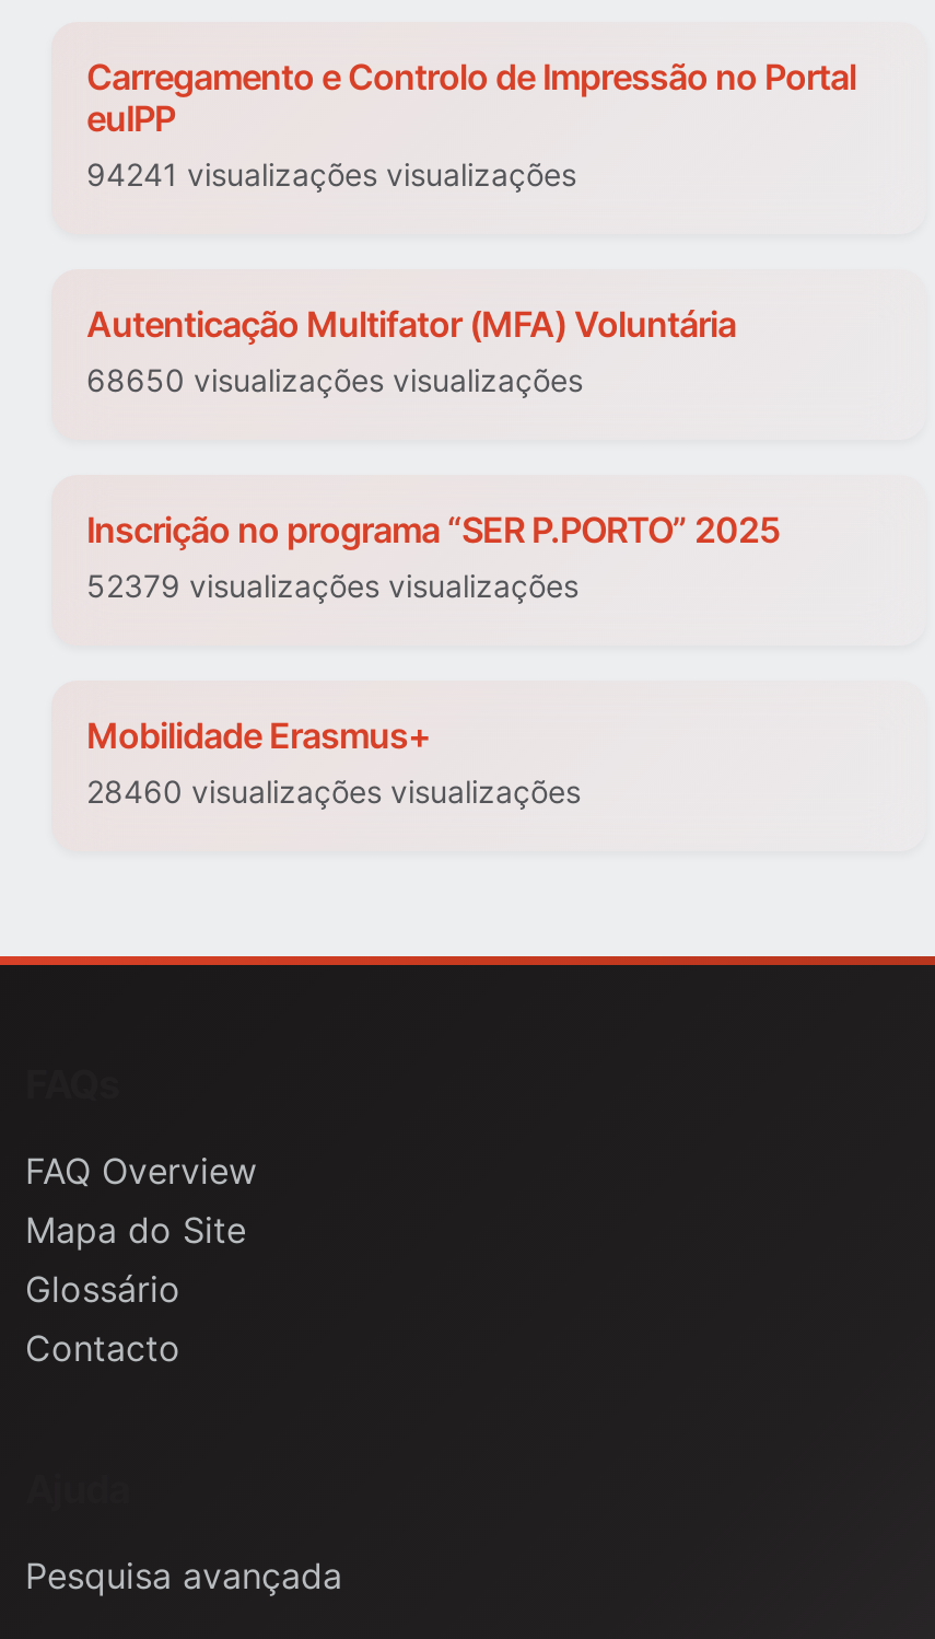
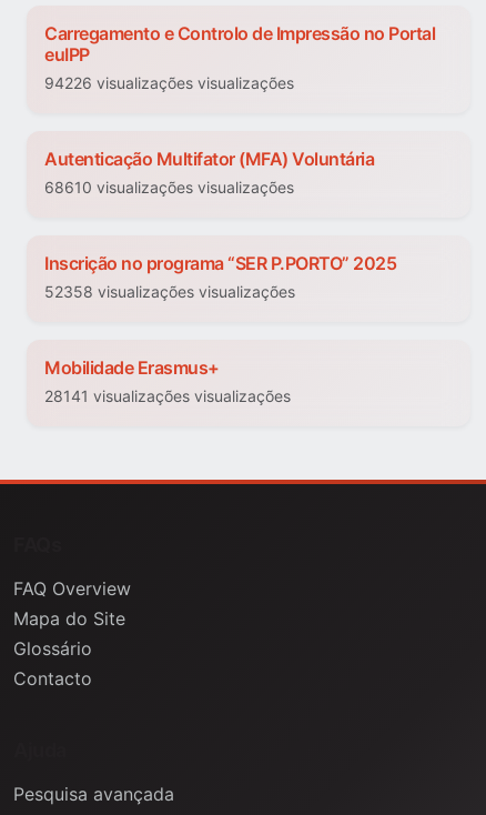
- 94241 visualizações visualizações
+ 94226 visualizações visualizações

- 68650 visualizações visualizações
+ 68610 visualizações visualizações

- 52379 visualizações visualizações
+ 52358 visualizações visualizações

- 28460 visualizações visualizações
+ 28141 visualizações visualizações
